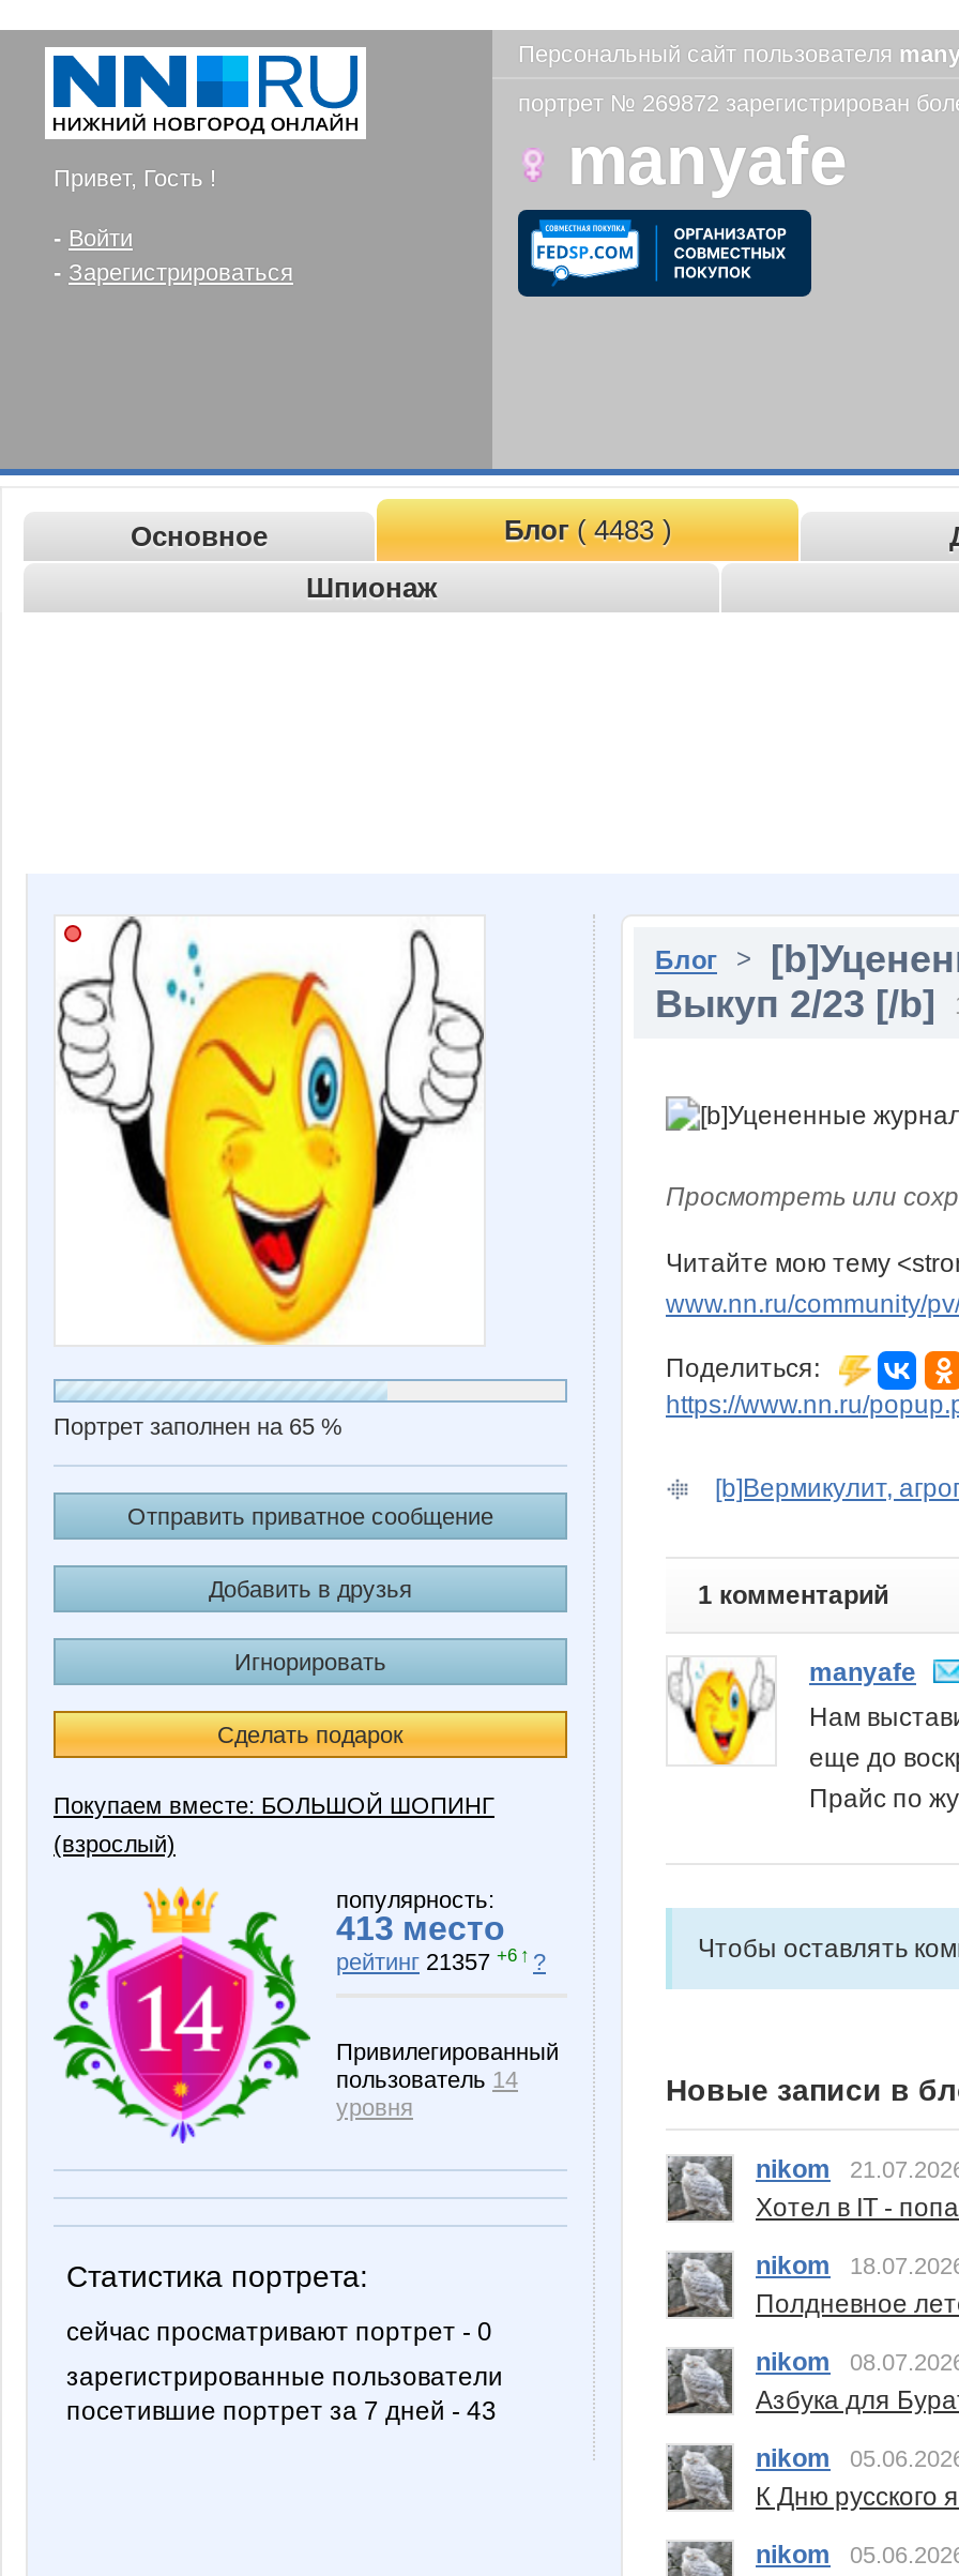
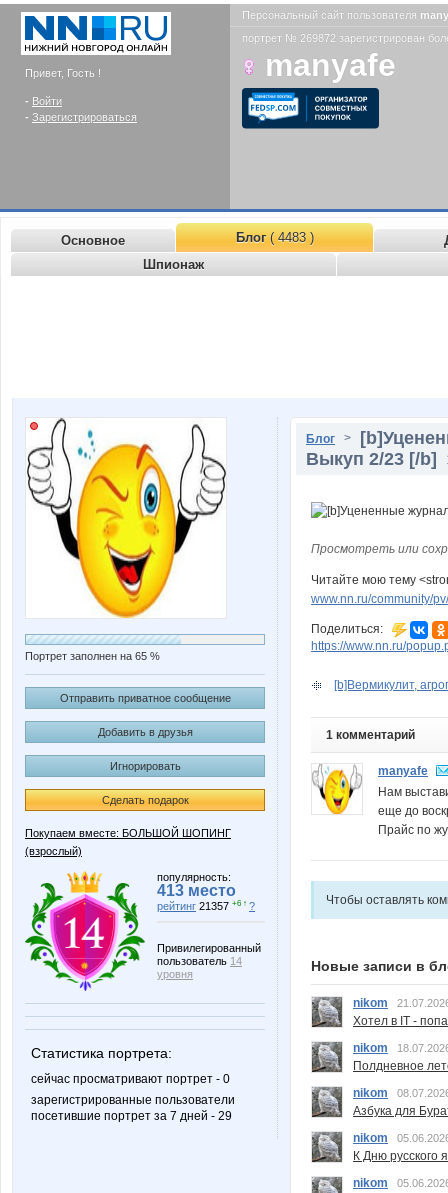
- посетившие портрет за 7 дней - 43
+ посетившие портрет за 7 дней - 29
